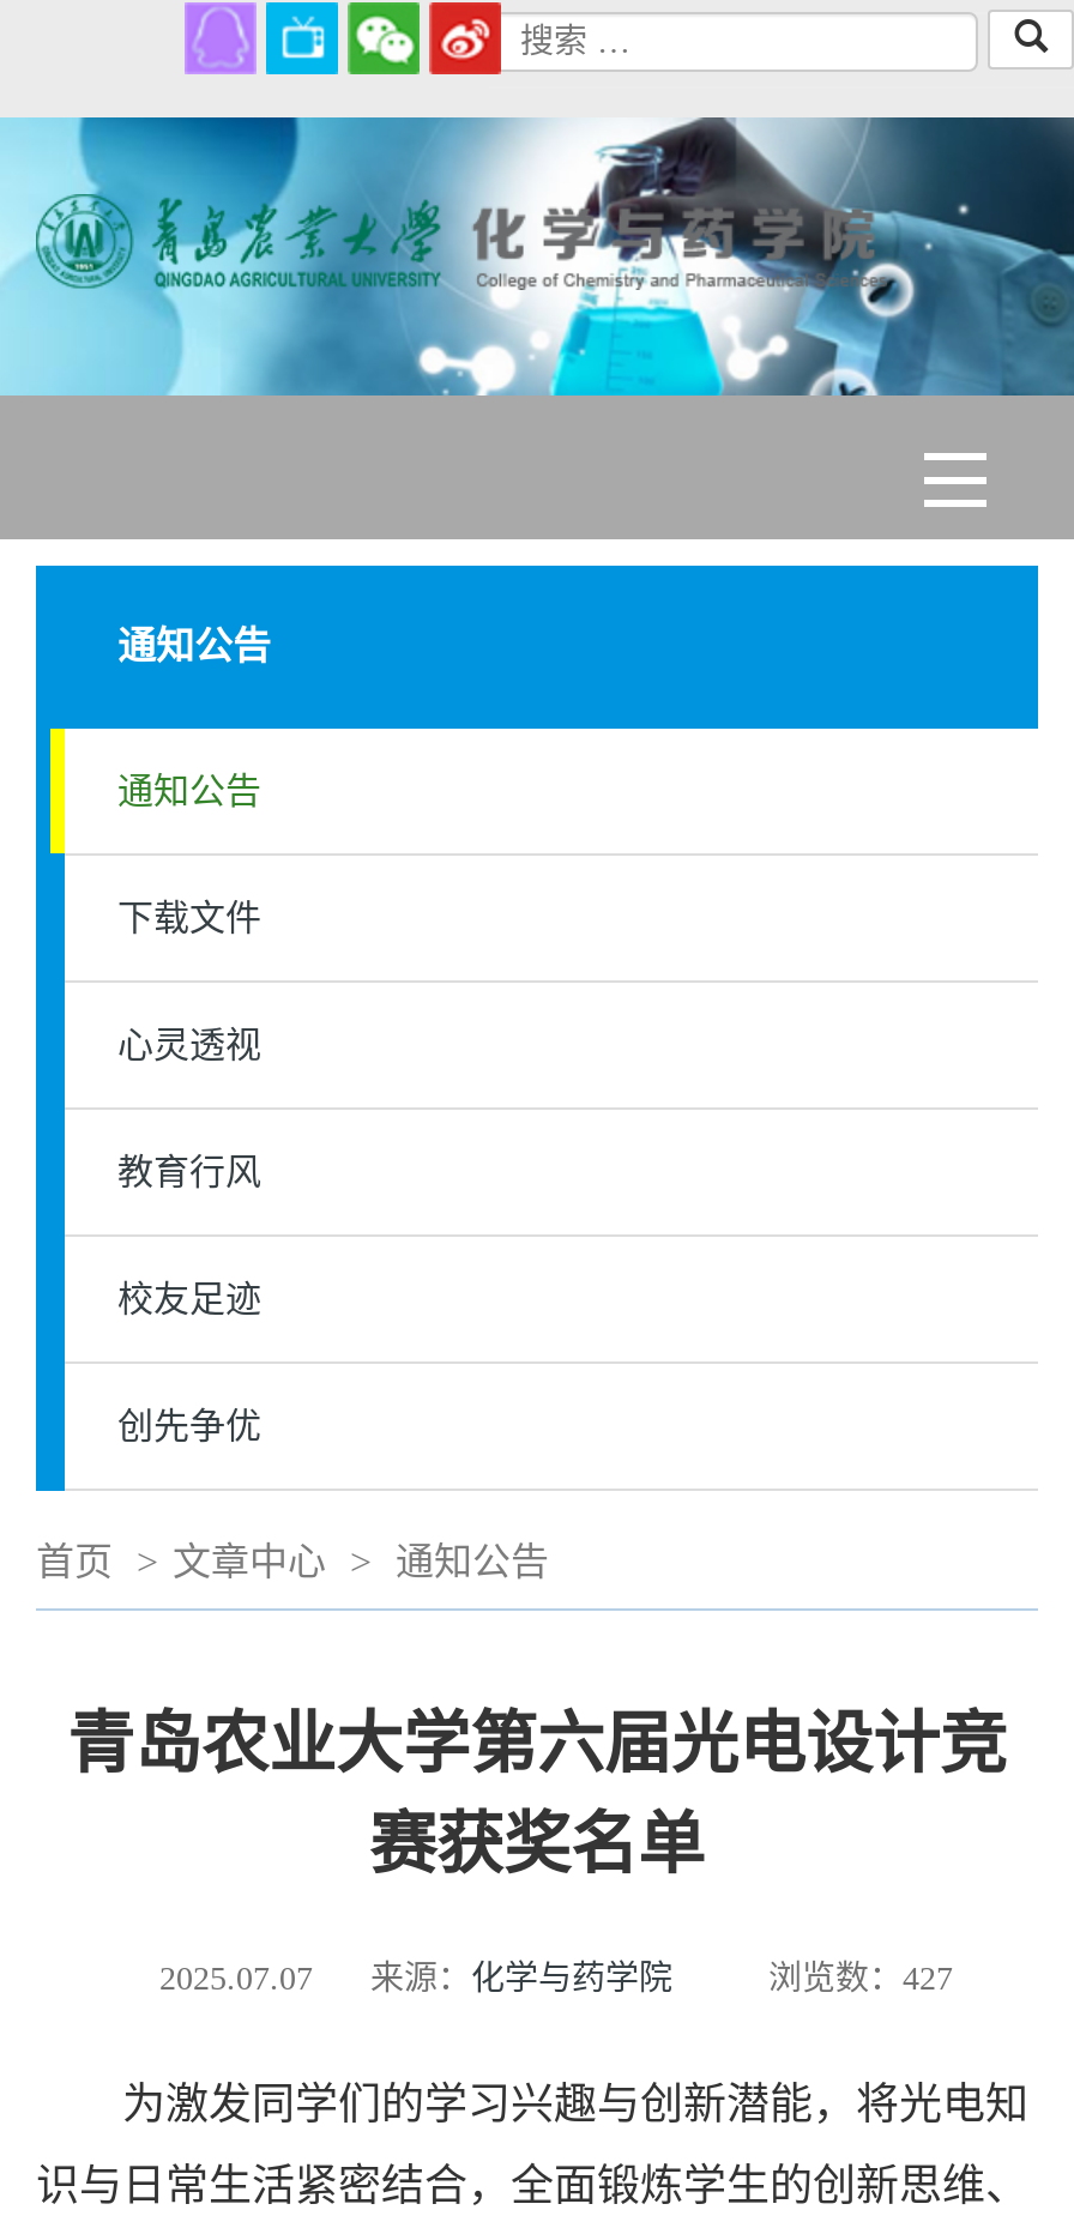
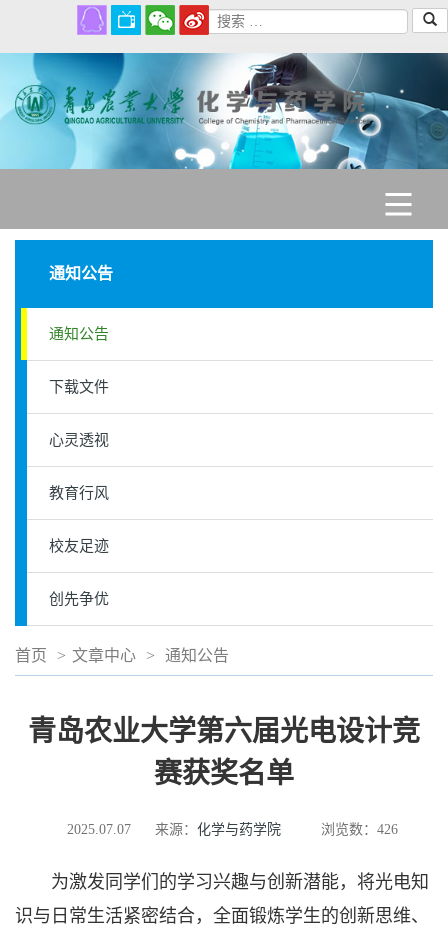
- 2025.07.07 来源：化学与药学院 浏览数：427
+ 2025.07.07 来源：化学与药学院 浏览数：426
